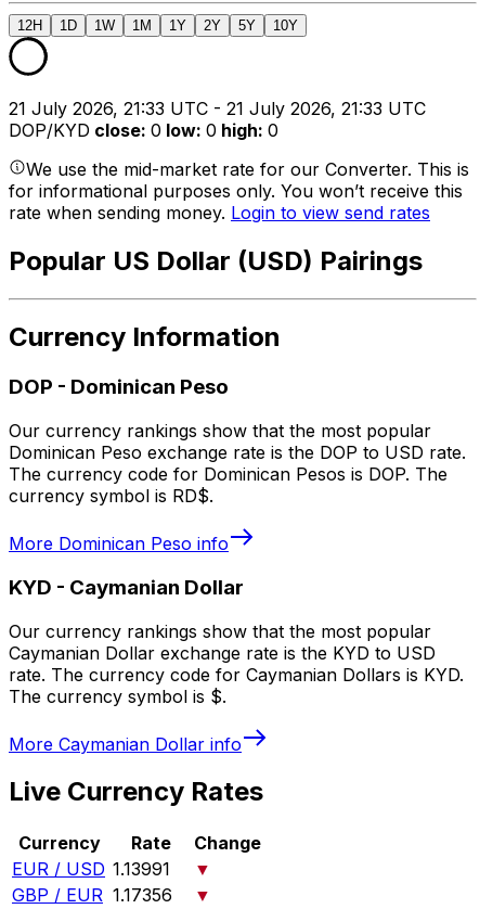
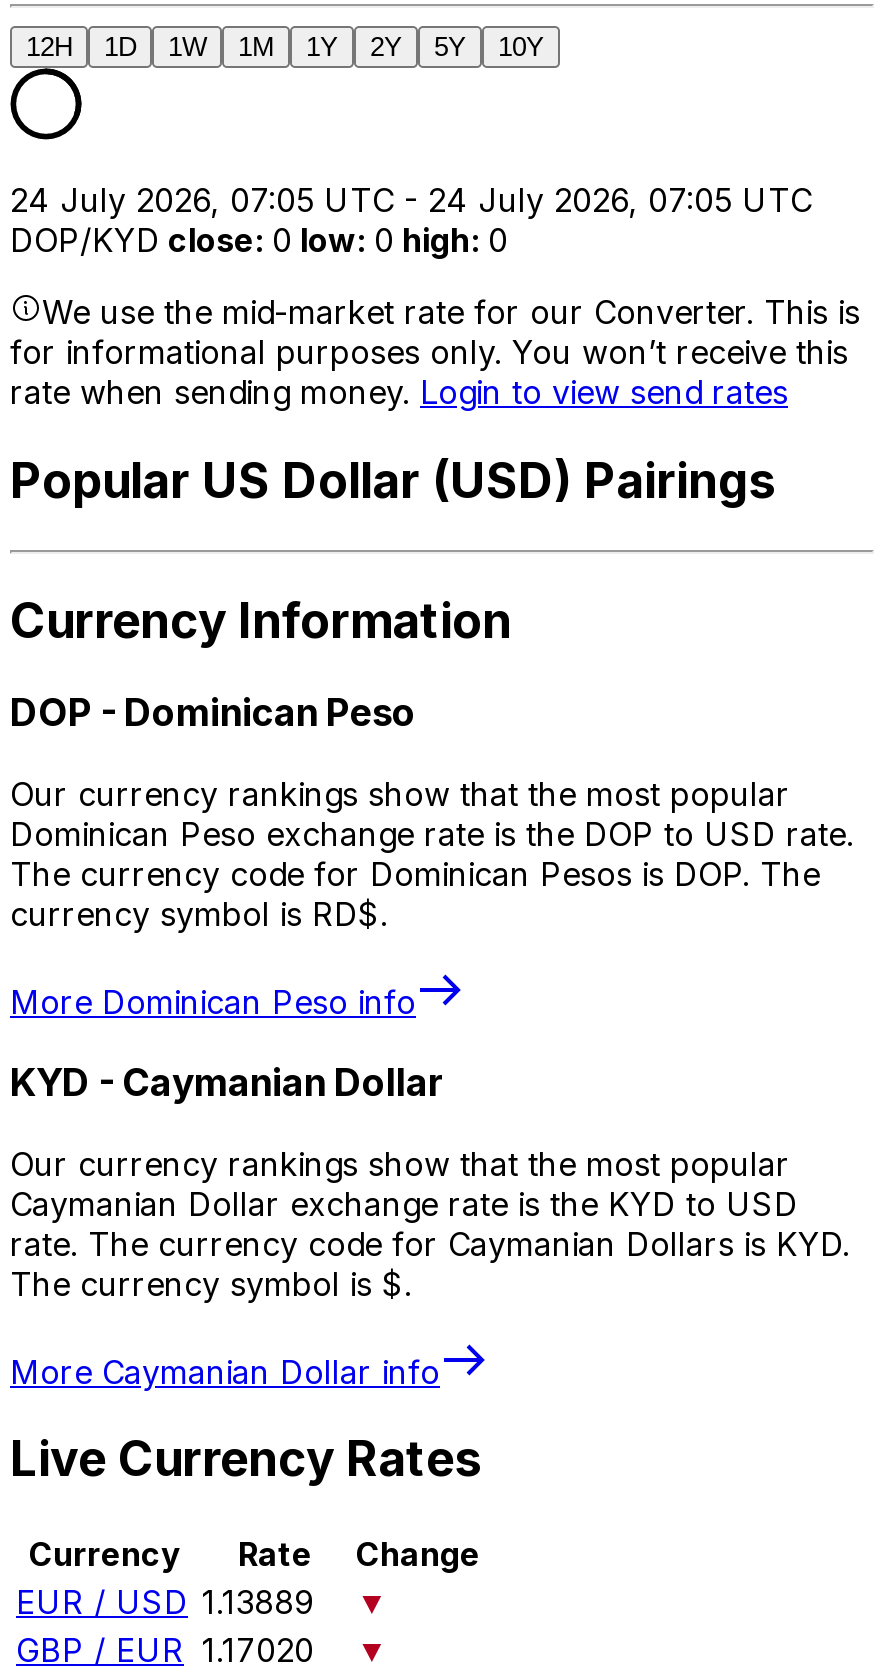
- 21 July 2026, 21:33 UTC - 21 July 2026, 21:33 UTC
+ 24 July 2026, 07:05 UTC - 24 July 2026, 07:05 UTC

- EUR / USD 1.13991
+ EUR / USD 1.13889

- GBP / EUR 1.17356
+ GBP / EUR 1.17020
